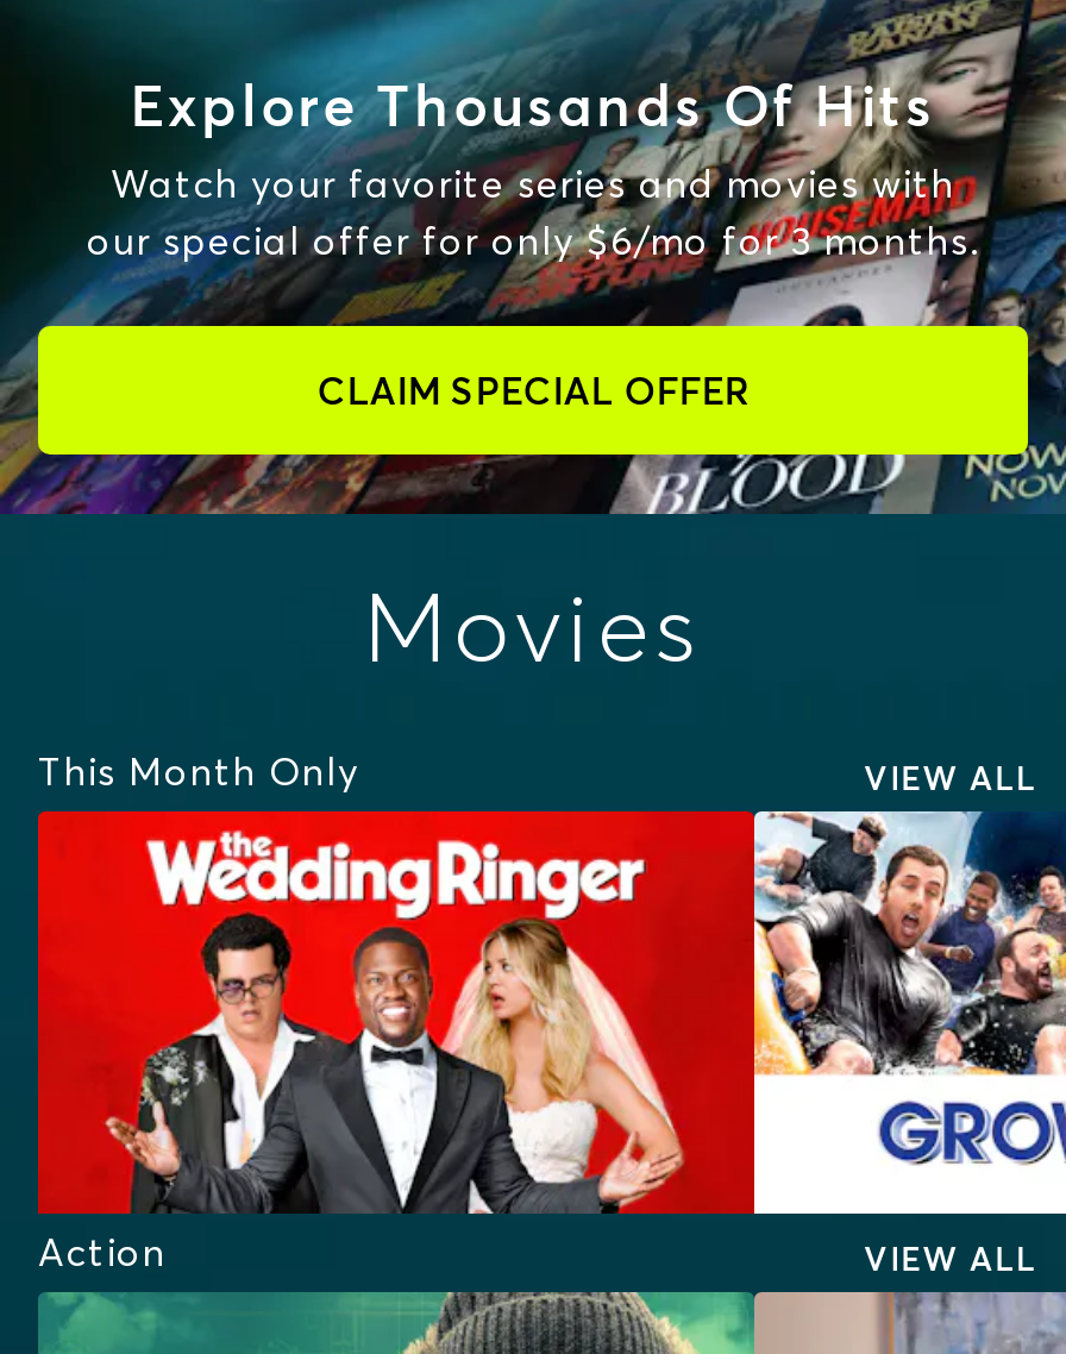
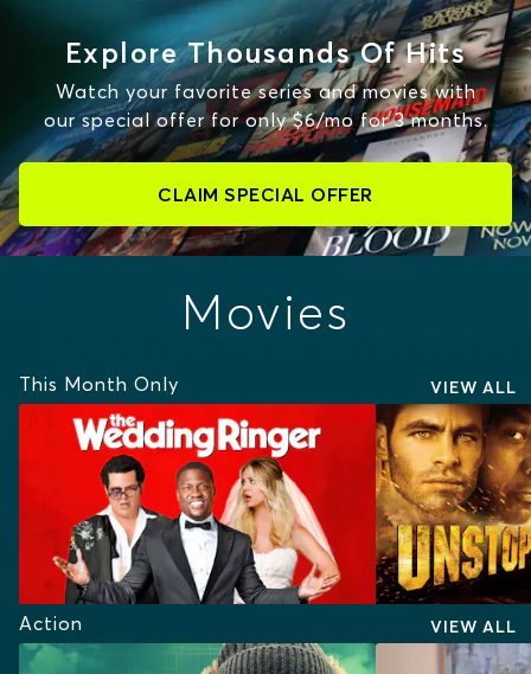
- [image]
+ [image]
